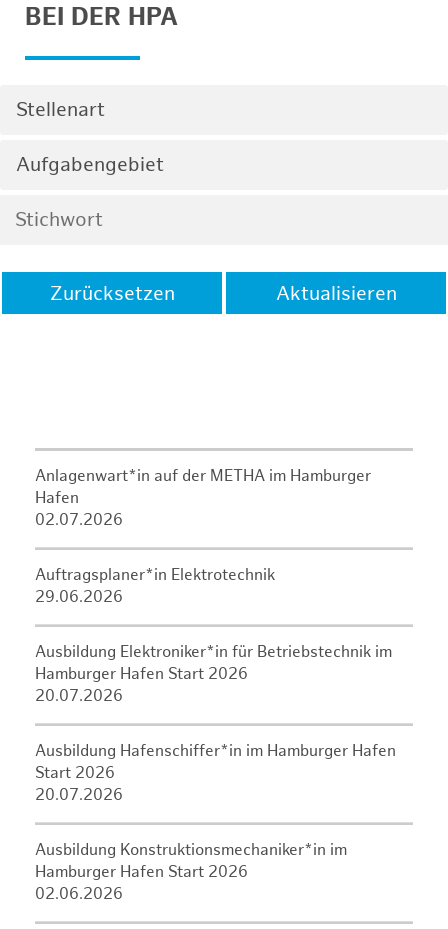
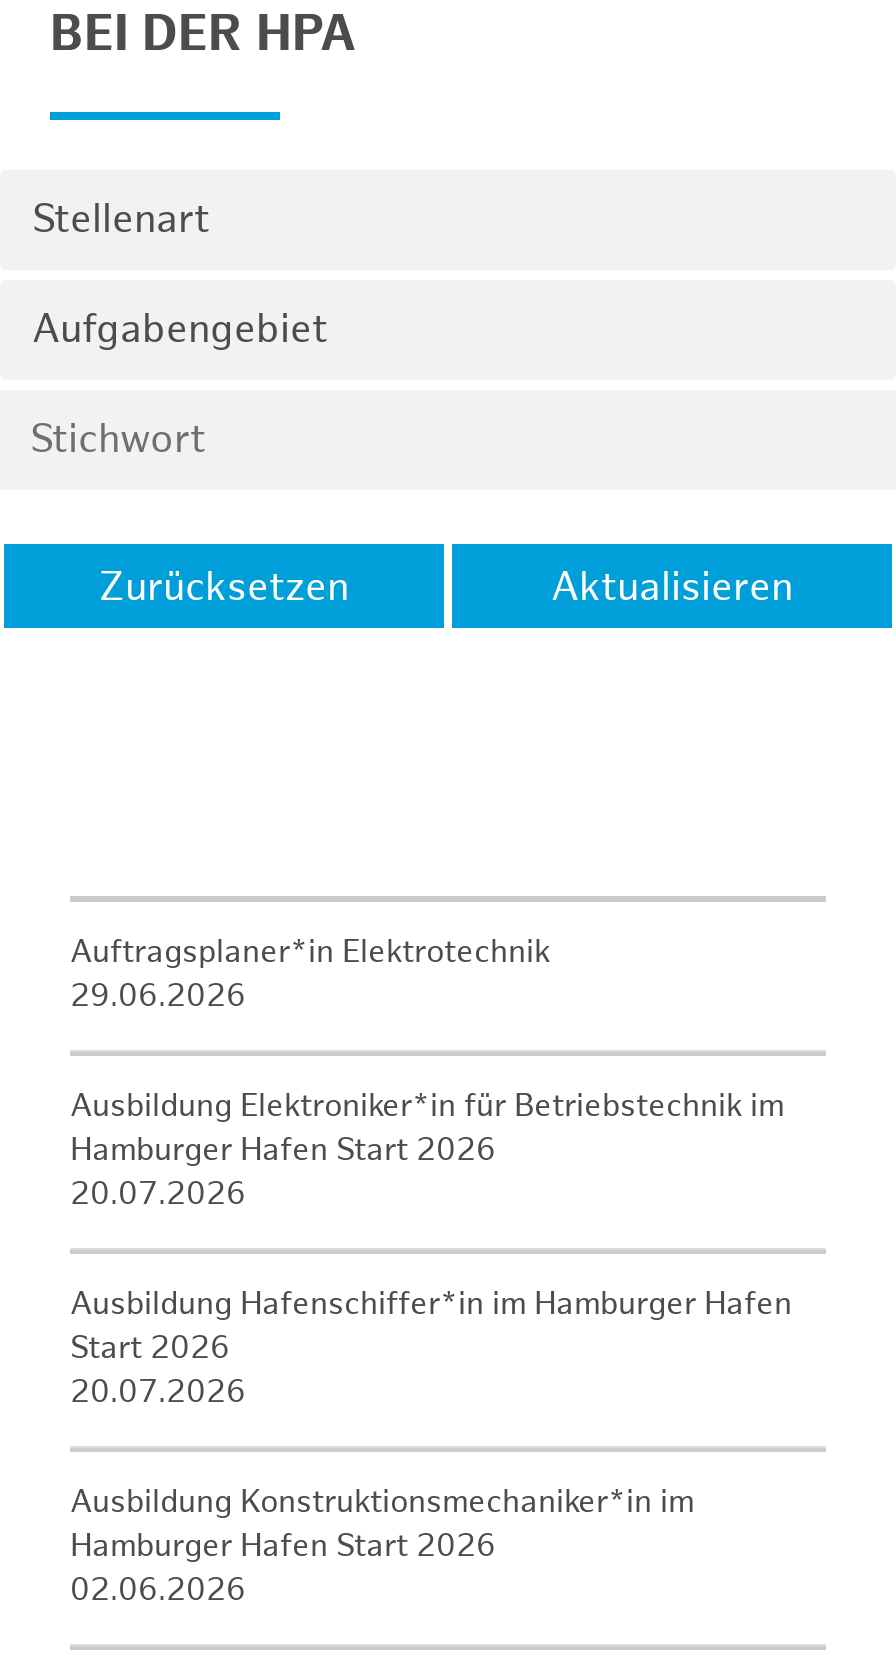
- Anlagenwart*in auf der METHA im Hamburger
- Hafen
- 02.07.2026
